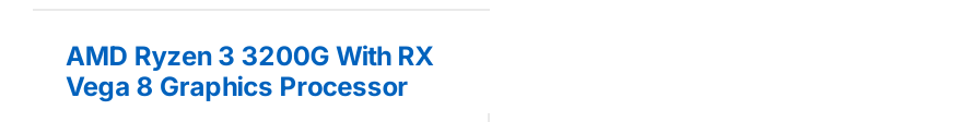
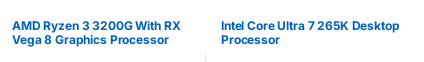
+ Intel Core Ultra 7 265K Desktop
+ Processor
